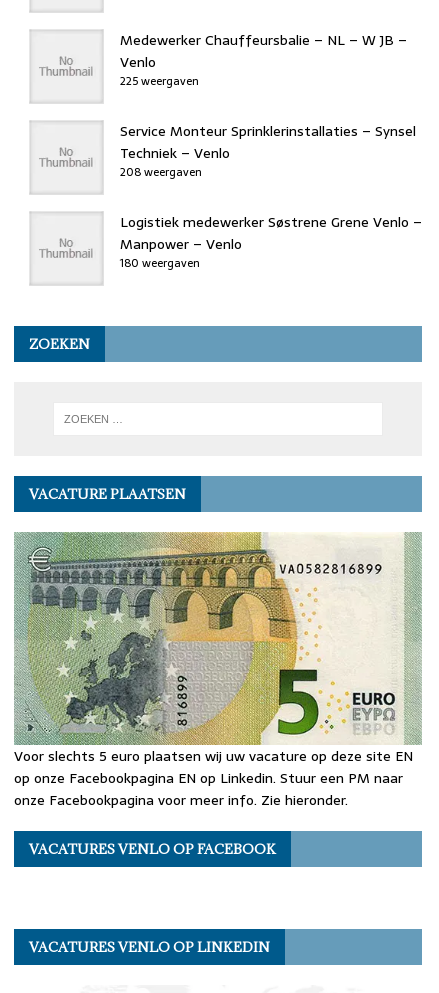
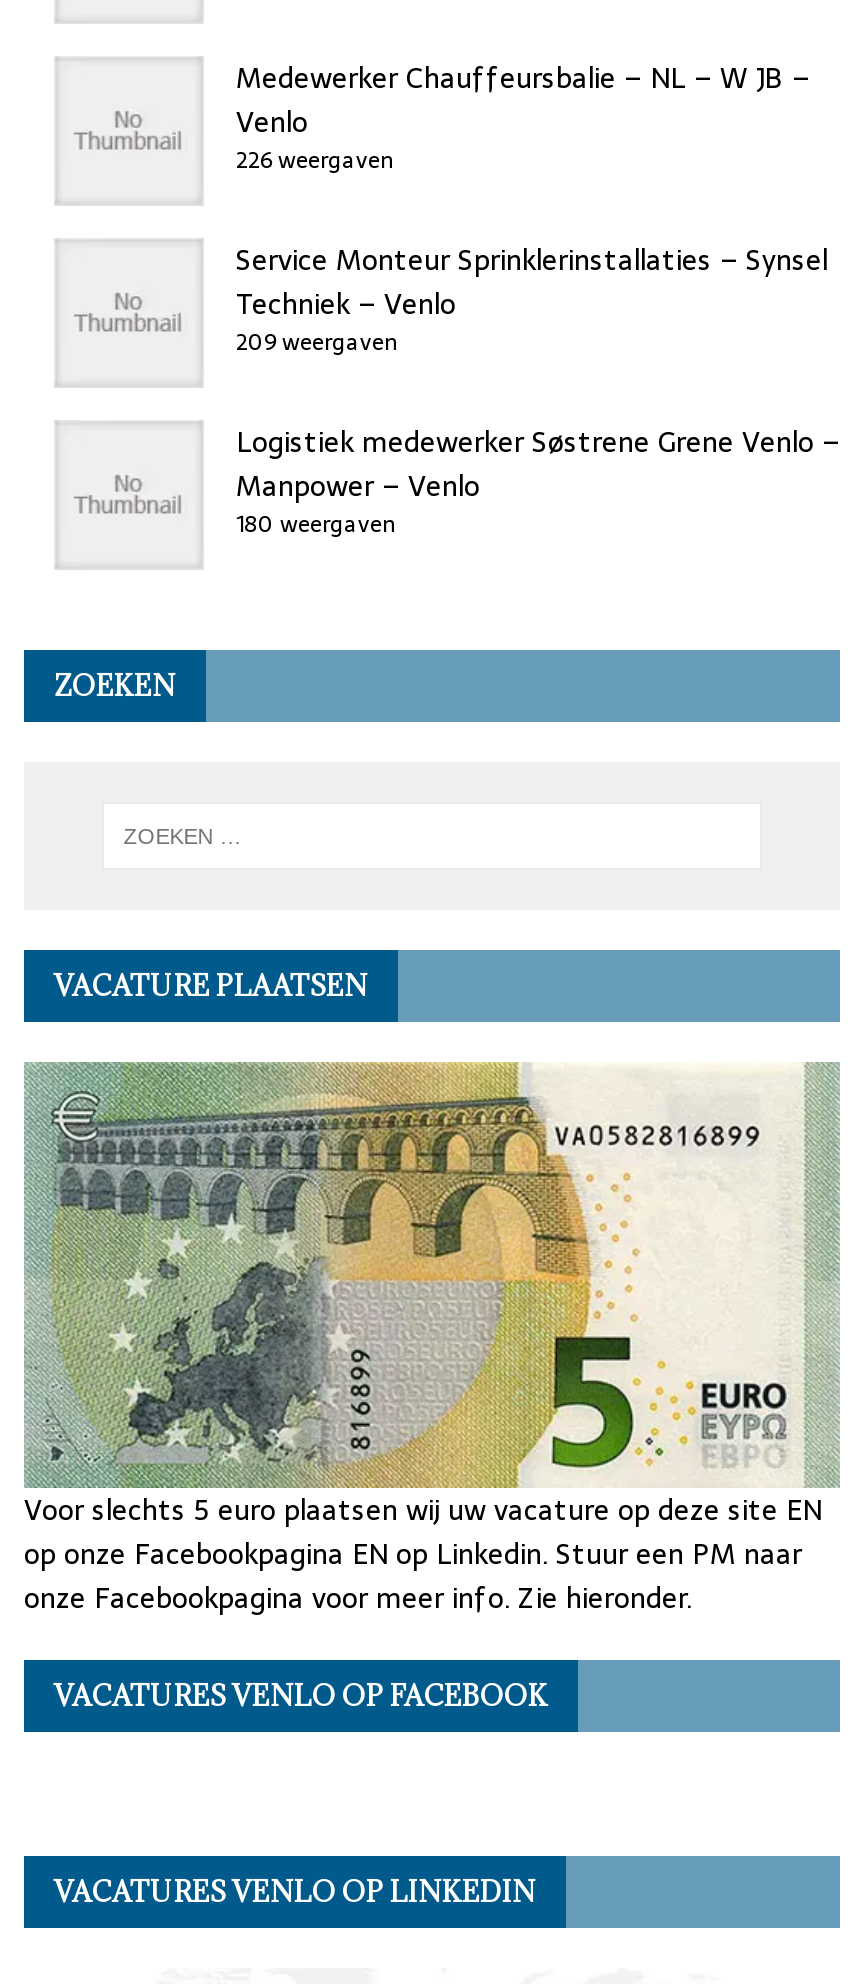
- 225 weergaven
+ 226 weergaven

- 208 weergaven
+ 209 weergaven
